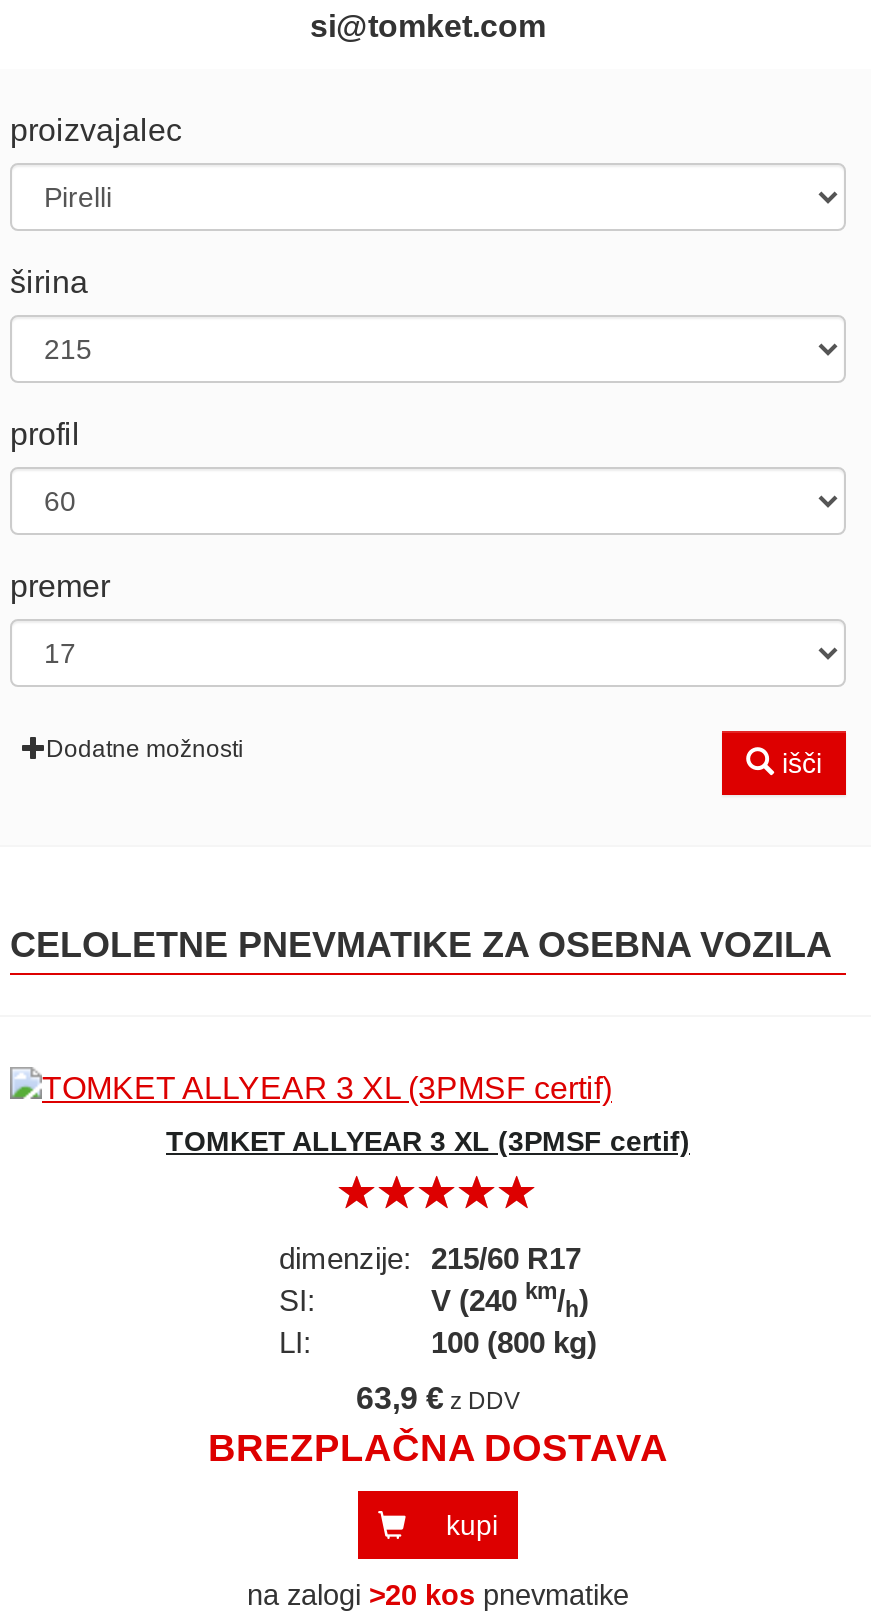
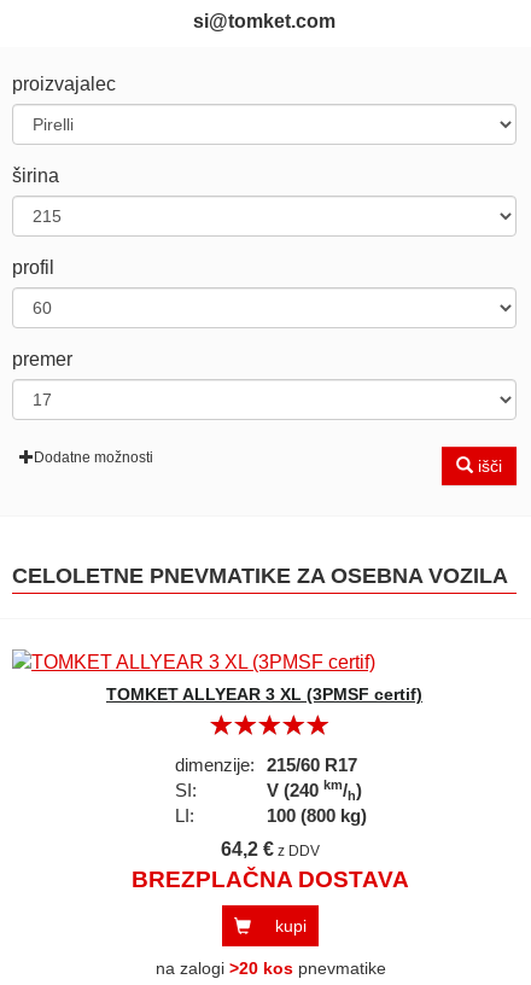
- 63,9 €z DDV
+ 64,2 €z DDV
